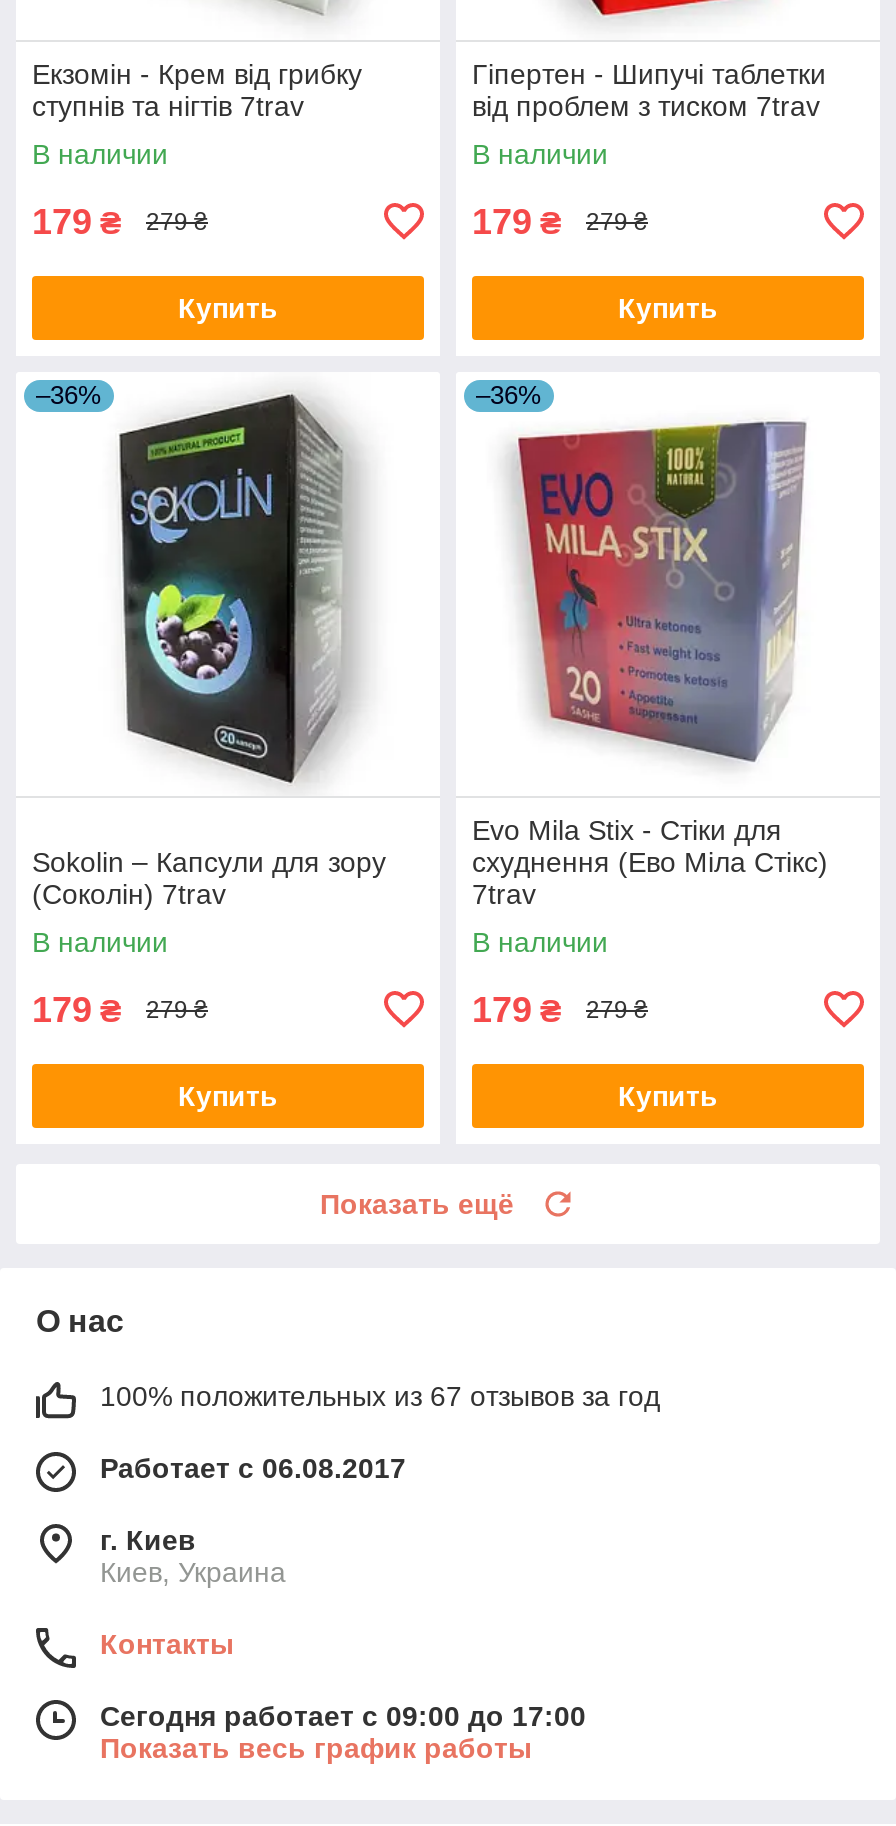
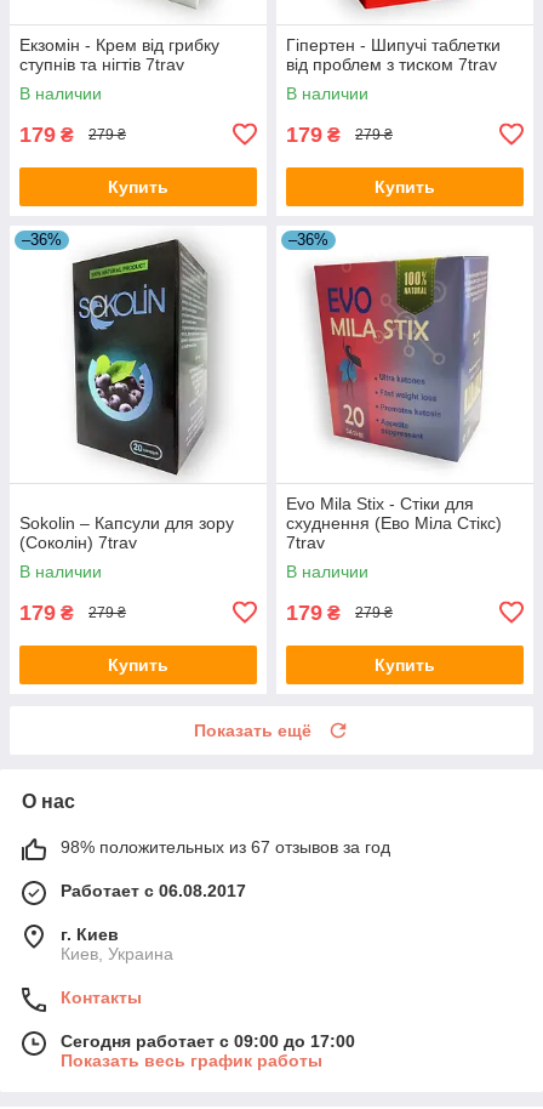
- 100% положительных из 67 отзывов за год
+ 98% положительных из 67 отзывов за год
